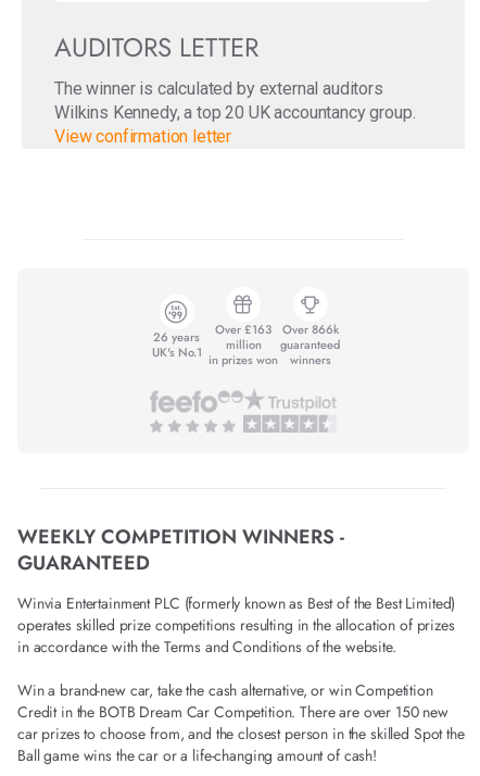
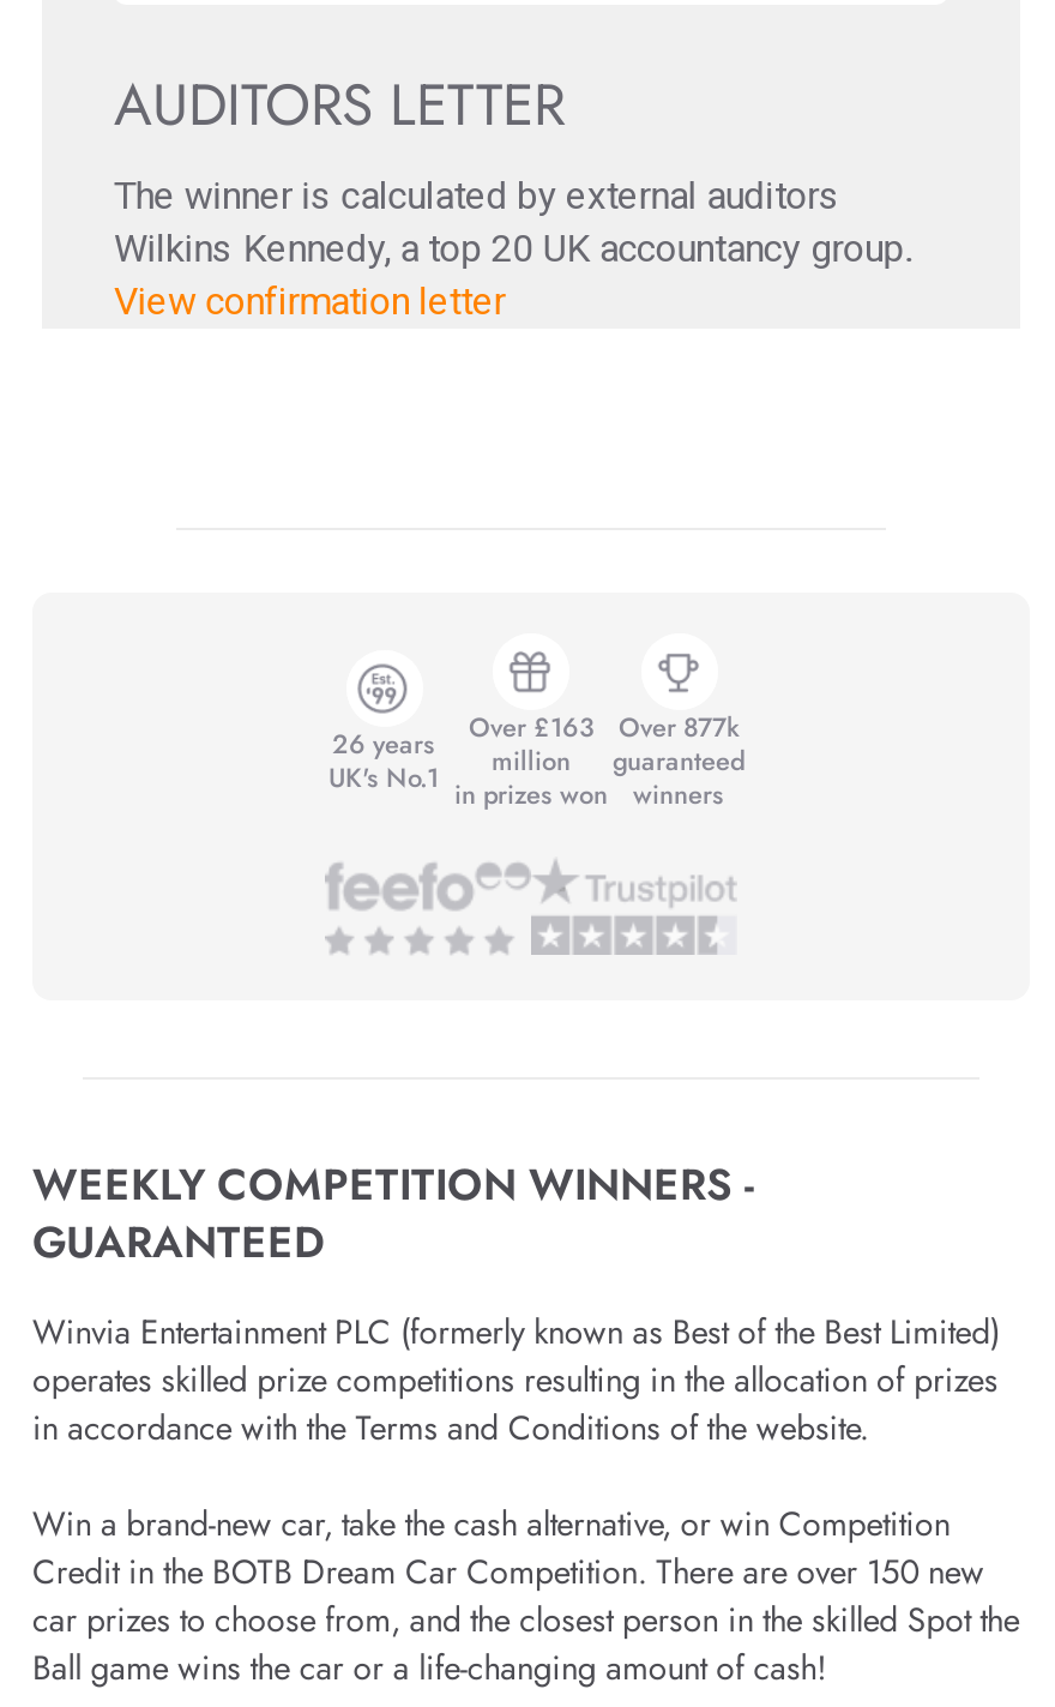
- UK's No.1 26 years in prizes won Over £163 million guaranteed Over 866k winners
+ UK's No.1 26 years in prizes won Over £163 million guaranteed Over 877k winners
